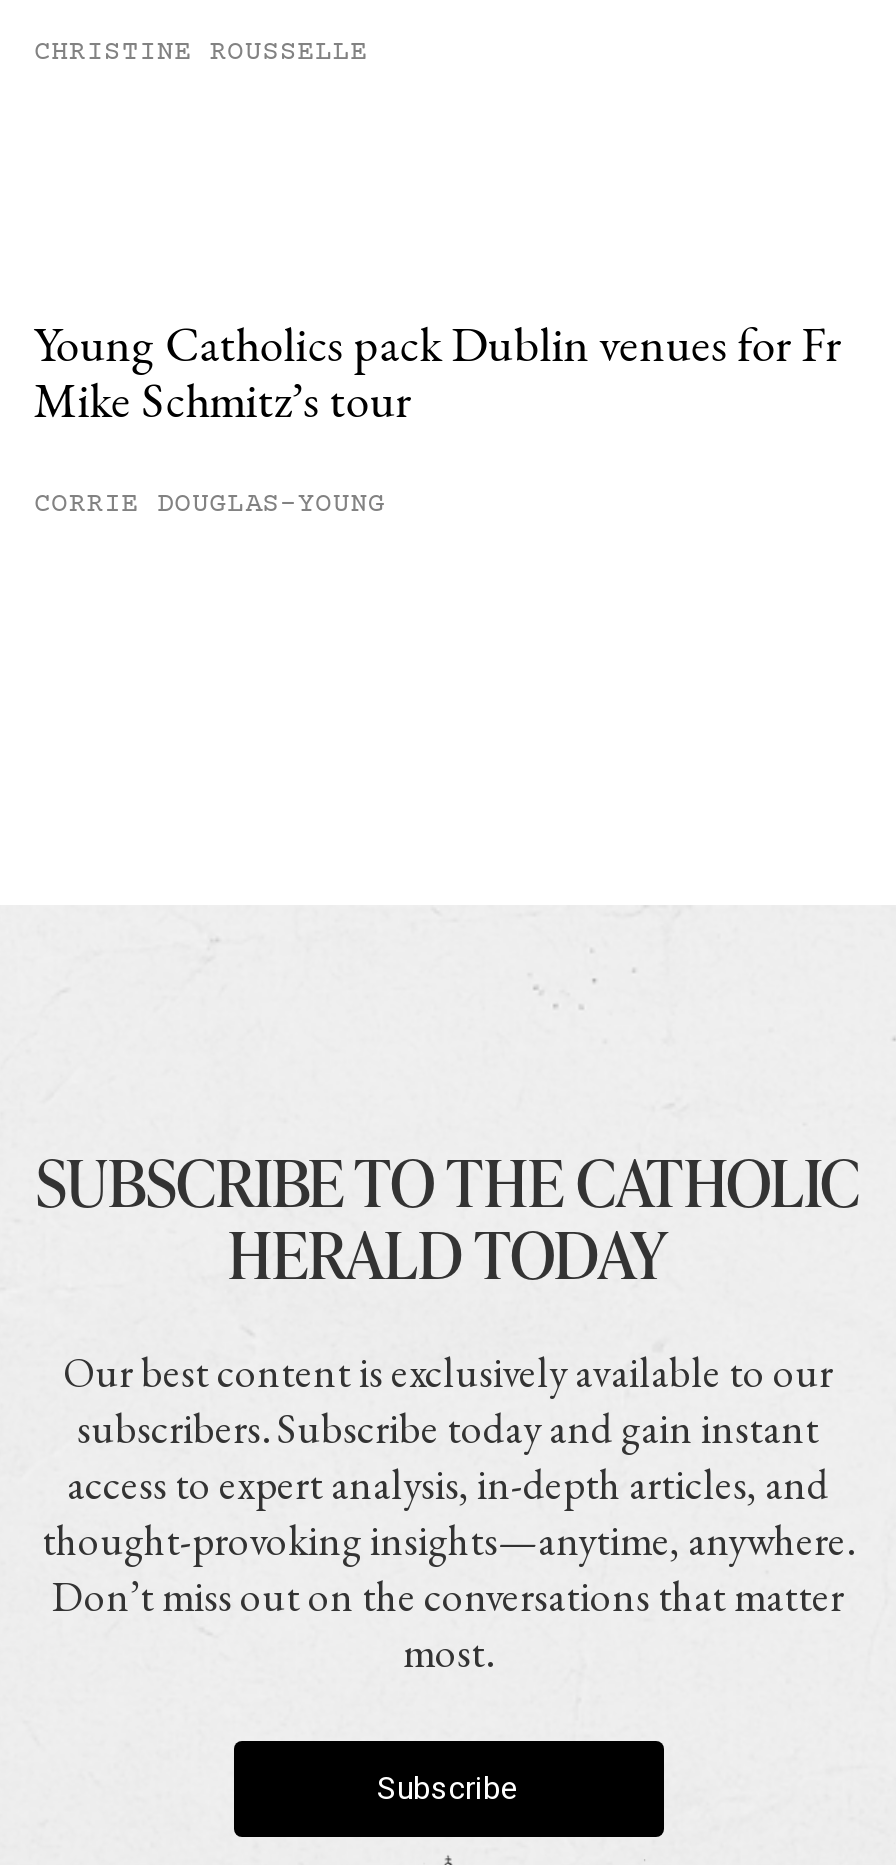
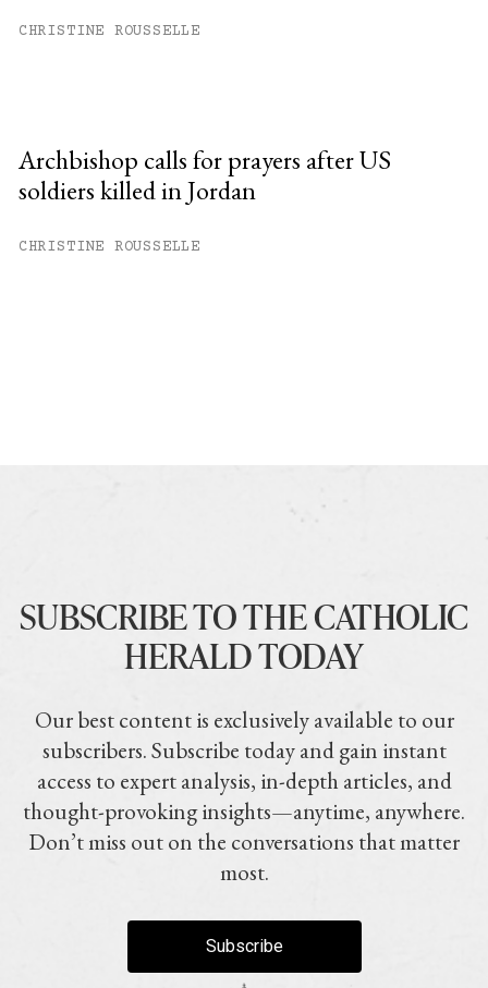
- Young Catholics pack Dublin venues for Fr
- Mike Schmitz’s tour
+ Archbishop calls for prayers after US
+ soldiers killed in Jordan

- CORRIE DOUGLAS-YOUNG
+ CHRISTINE ROUSSELLE
